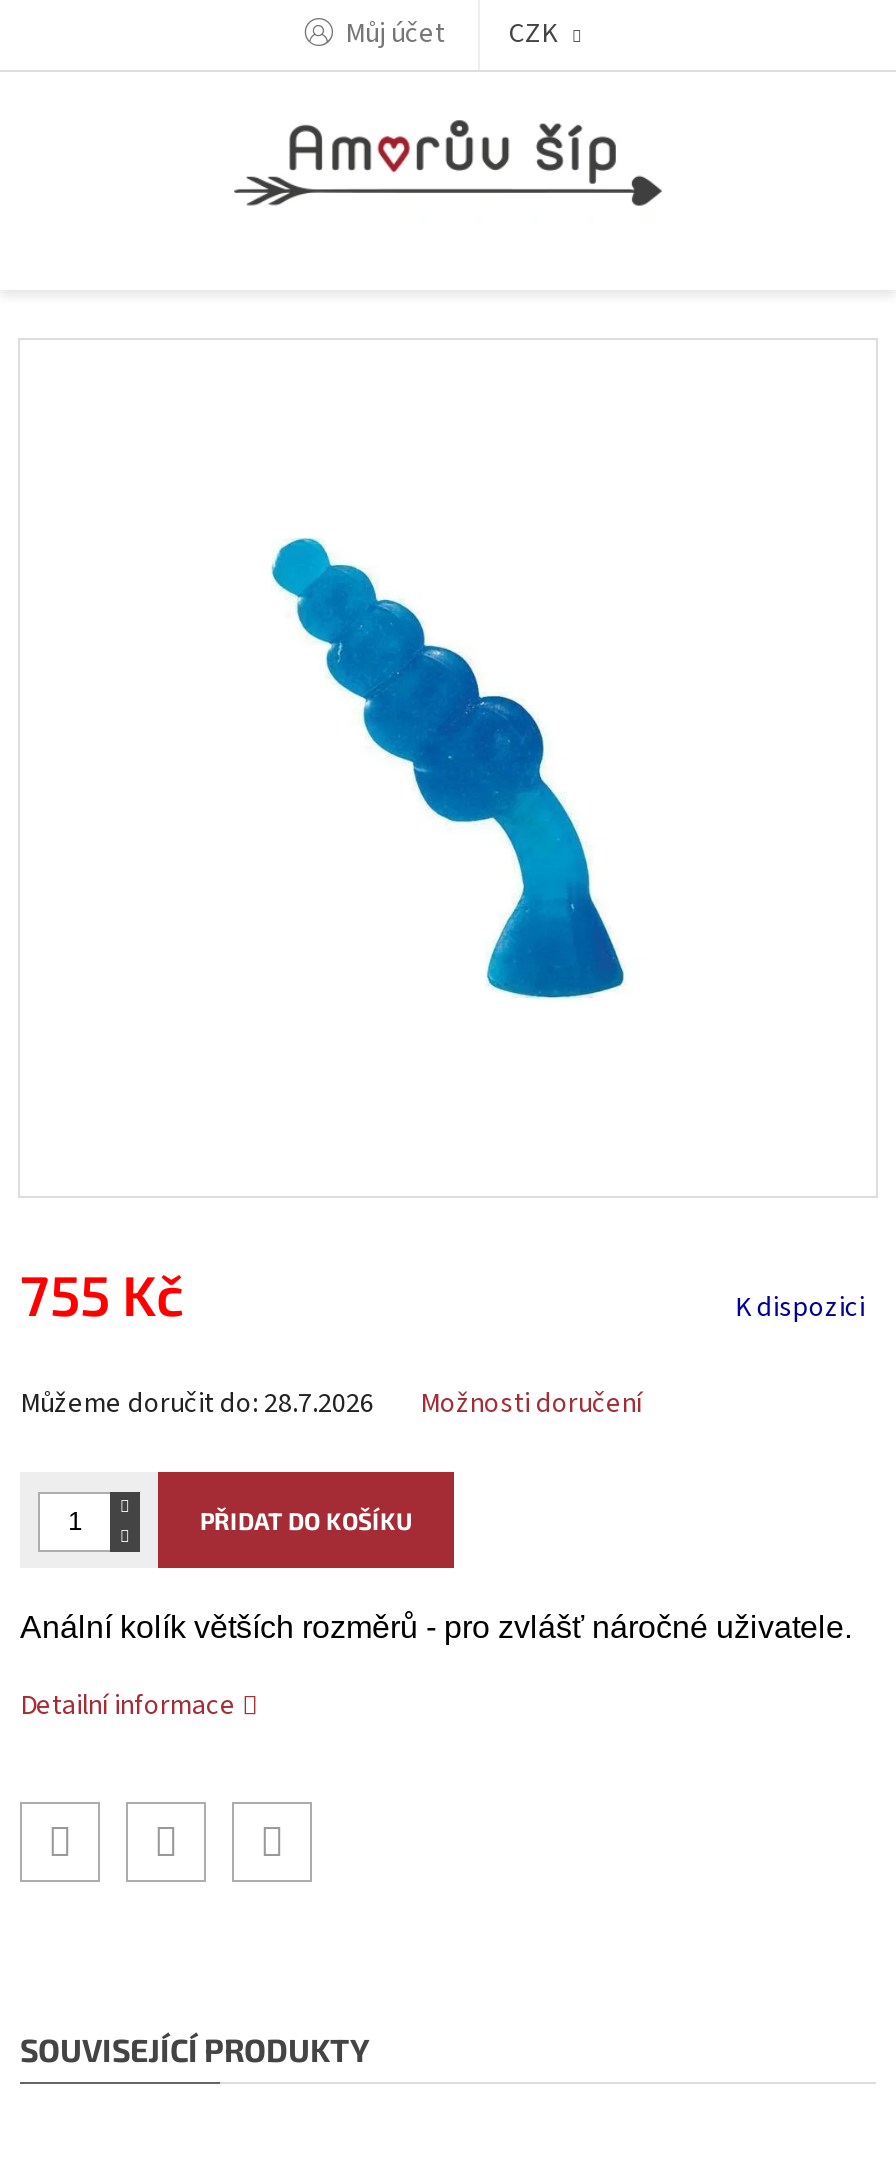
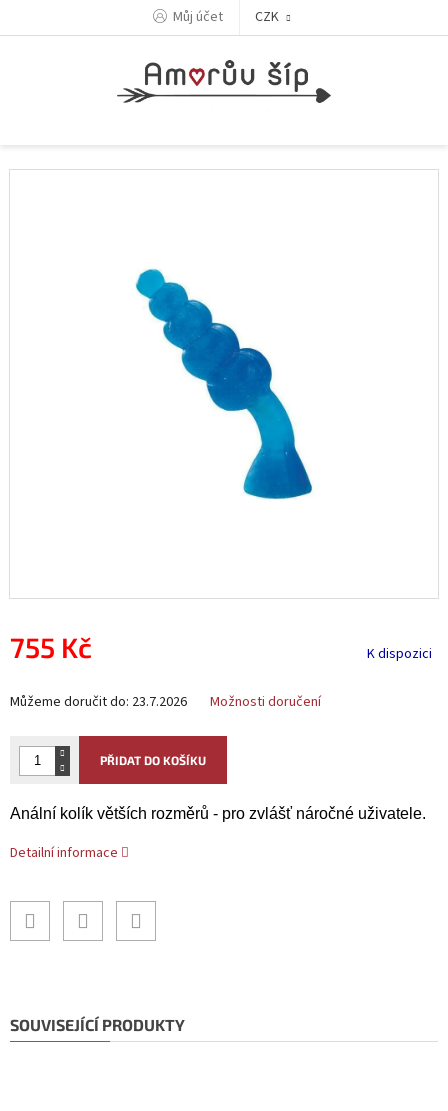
- Můžeme doručit do: 28.7.2026
+ Můžeme doručit do: 23.7.2026
